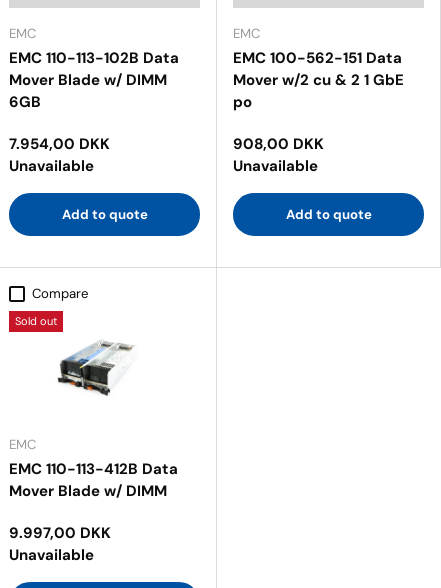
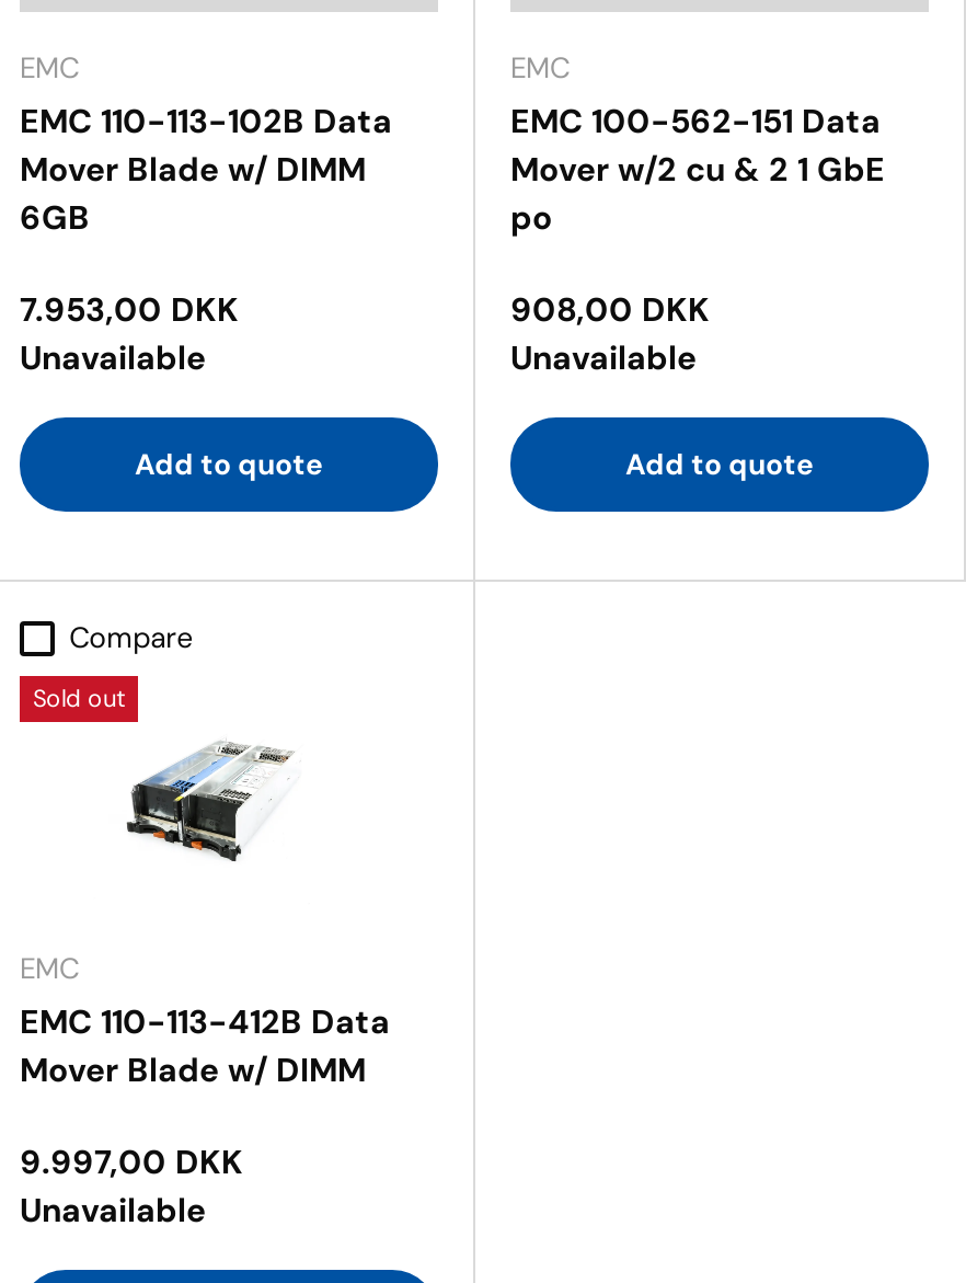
- 7.954,00 DKK
+ 7.953,00 DKK
